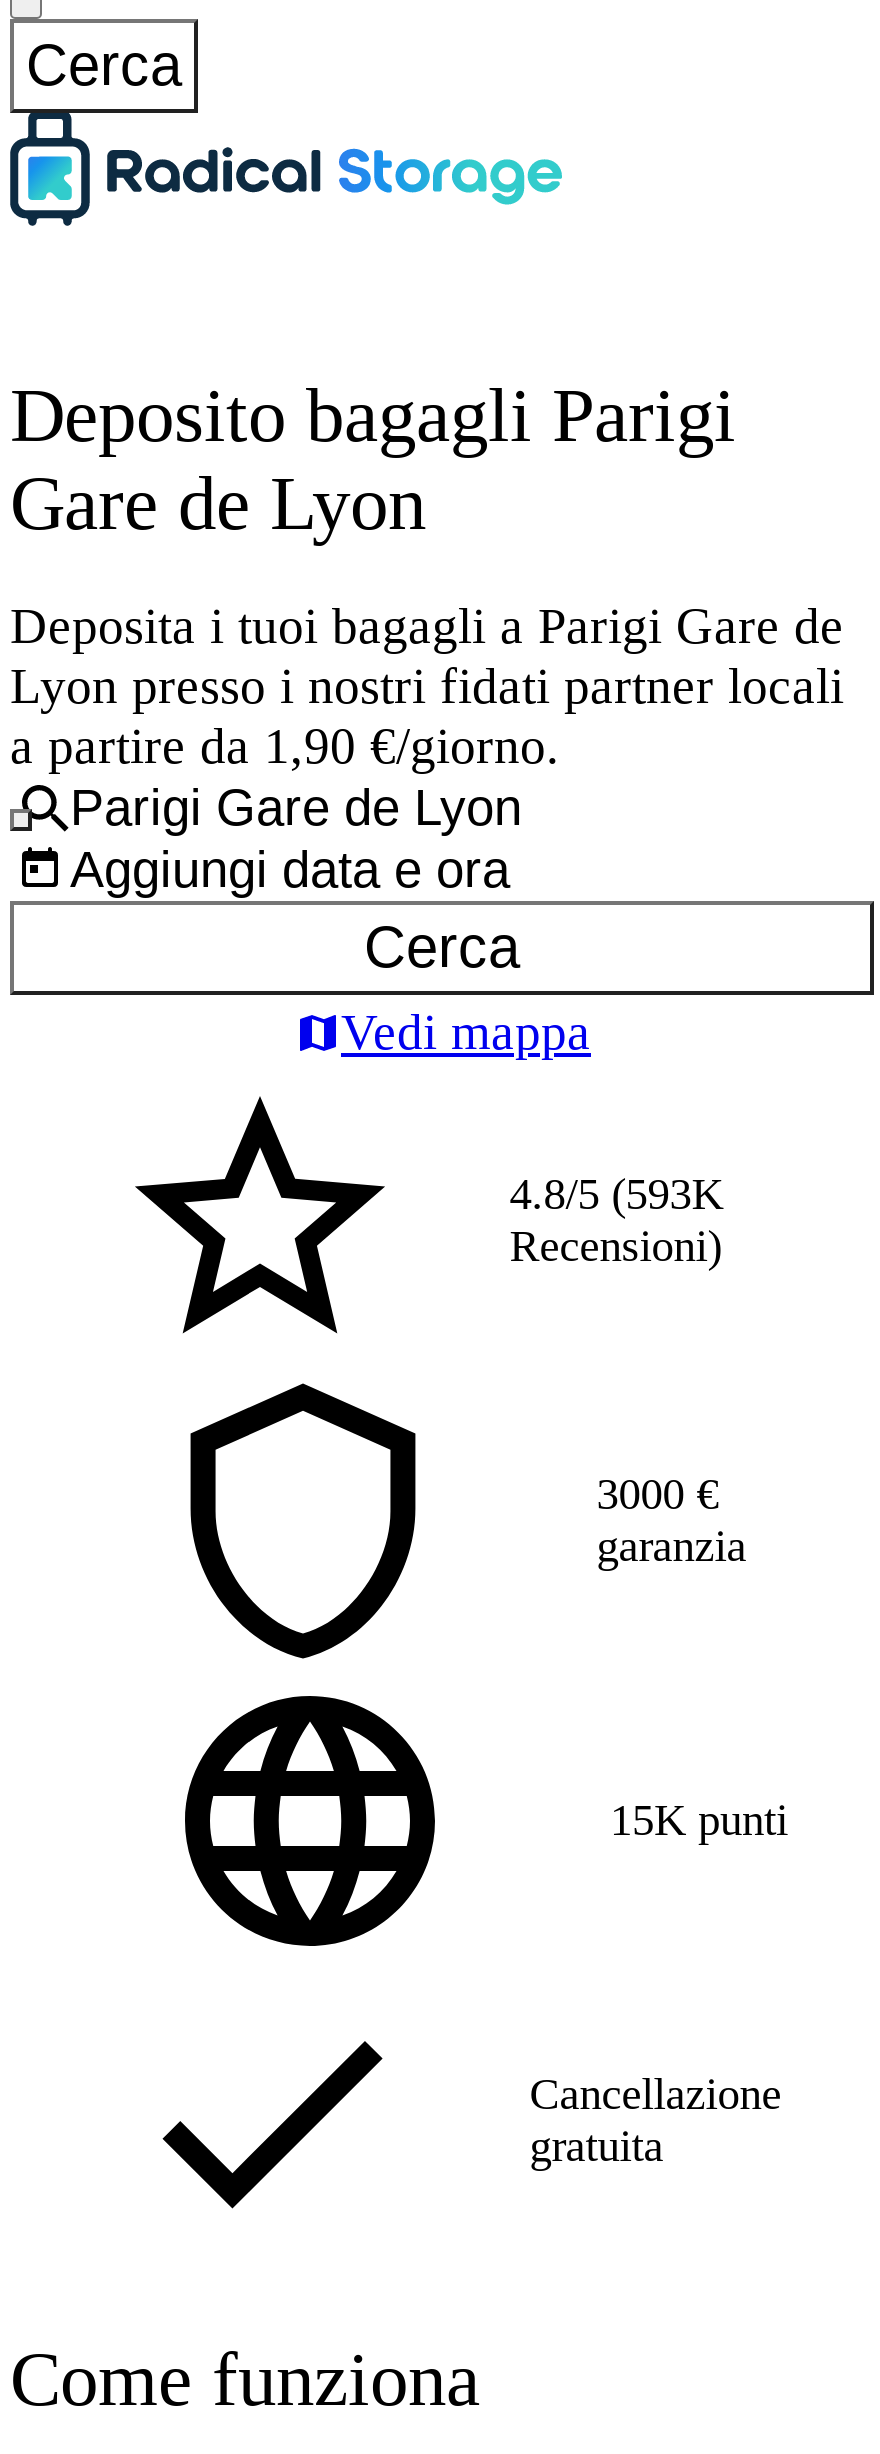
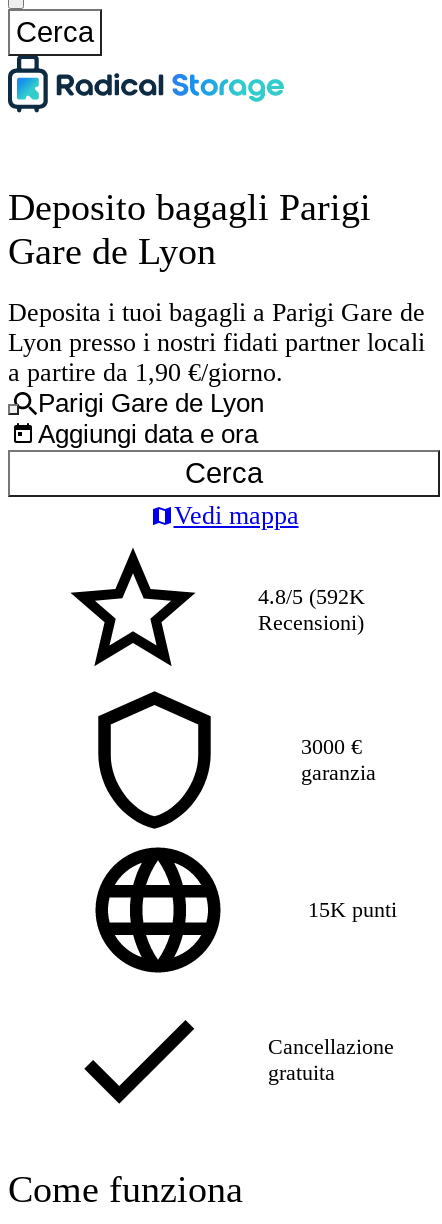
- 4.8/5 (593K
+ 4.8/5 (592K
